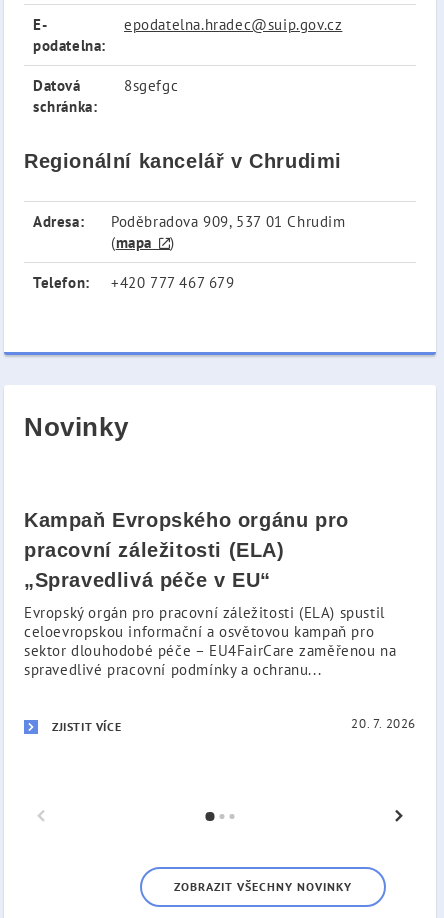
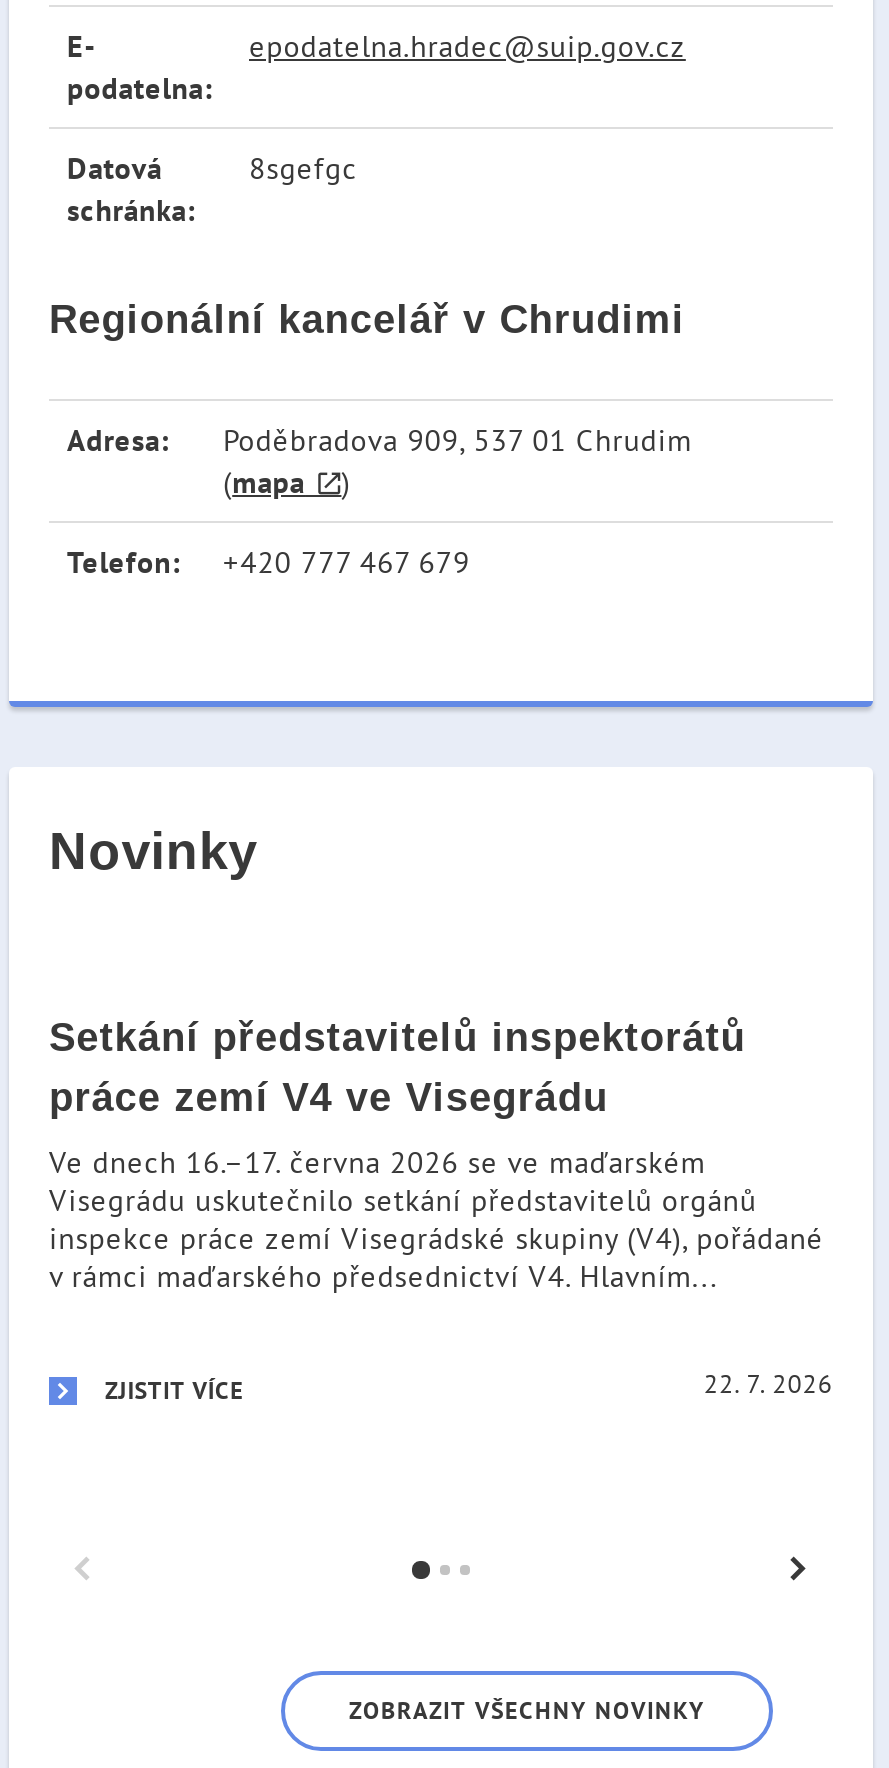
- Kampaň Evropského orgánu pro
- pracovní záležitosti (ELA)
- „Spravedlivá péče v EU“
+ Setkání představitelů inspektorátů
+ práce zemí V4 ve Visegrádu

- Evropský orgán pro pracovní záležitosti (ELA) spustil
- celoevropskou informační a osvětovou kampaň pro
- sektor dlouhodobé péče – EU4FairCare zaměřenou na
- spravedlivé pracovní podmínky a ochranu...
+ Ve dnech 16.–17. června 2026 se ve maďarském
+ Visegrádu uskutečnilo setkání představitelů orgánů
+ inspekce práce zemí Visegrádské skupiny (V4), pořádané
+ v rámci maďarského předsednictví V4. Hlavním...

- 20. 7. 2026
+ 22. 7. 2026
